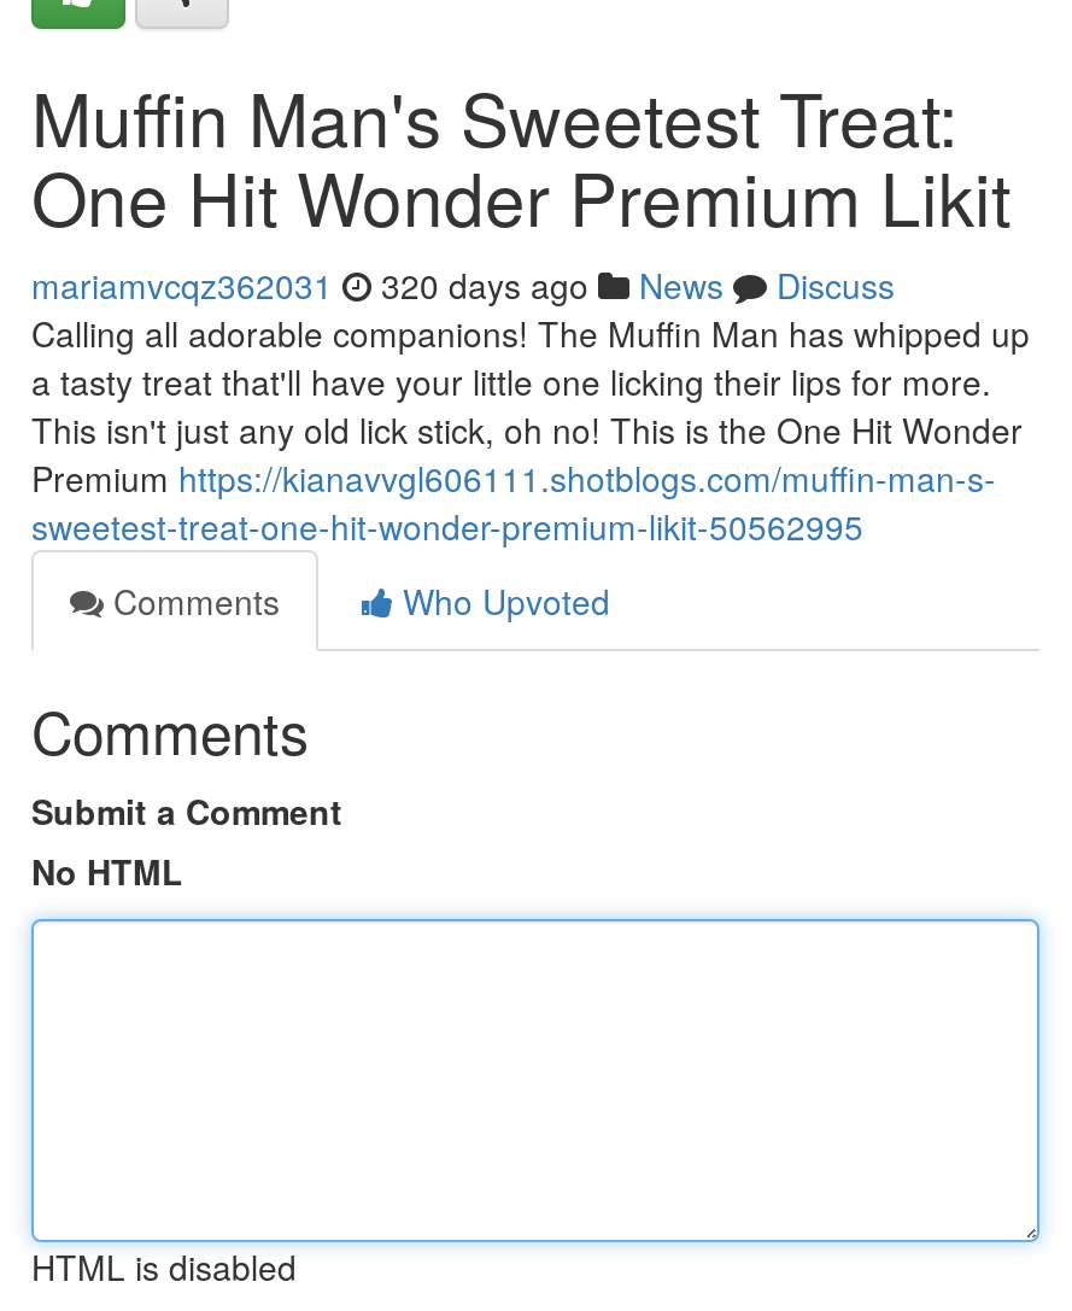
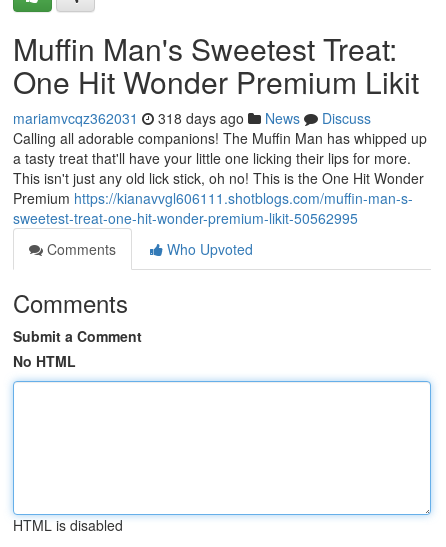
- mariamvcqz362031 320 days ago News Discuss
+ mariamvcqz362031 318 days ago News Discuss
